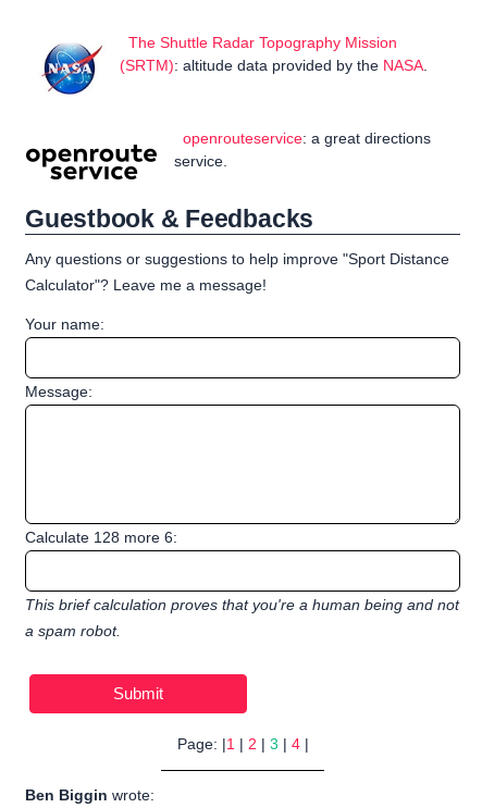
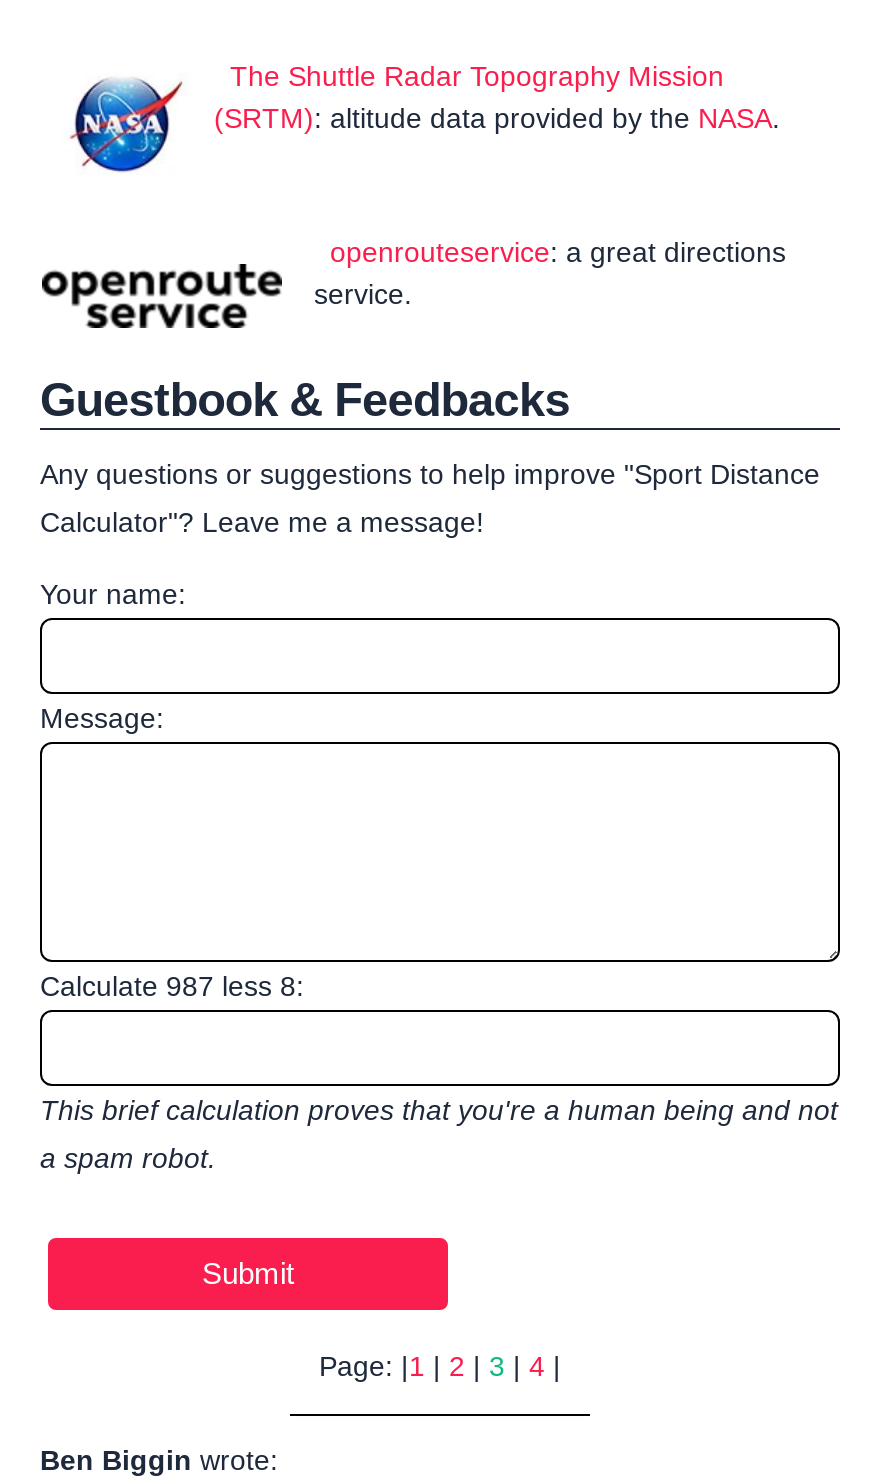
- Calculate 128 more 6:
+ Calculate 987 less 8:
